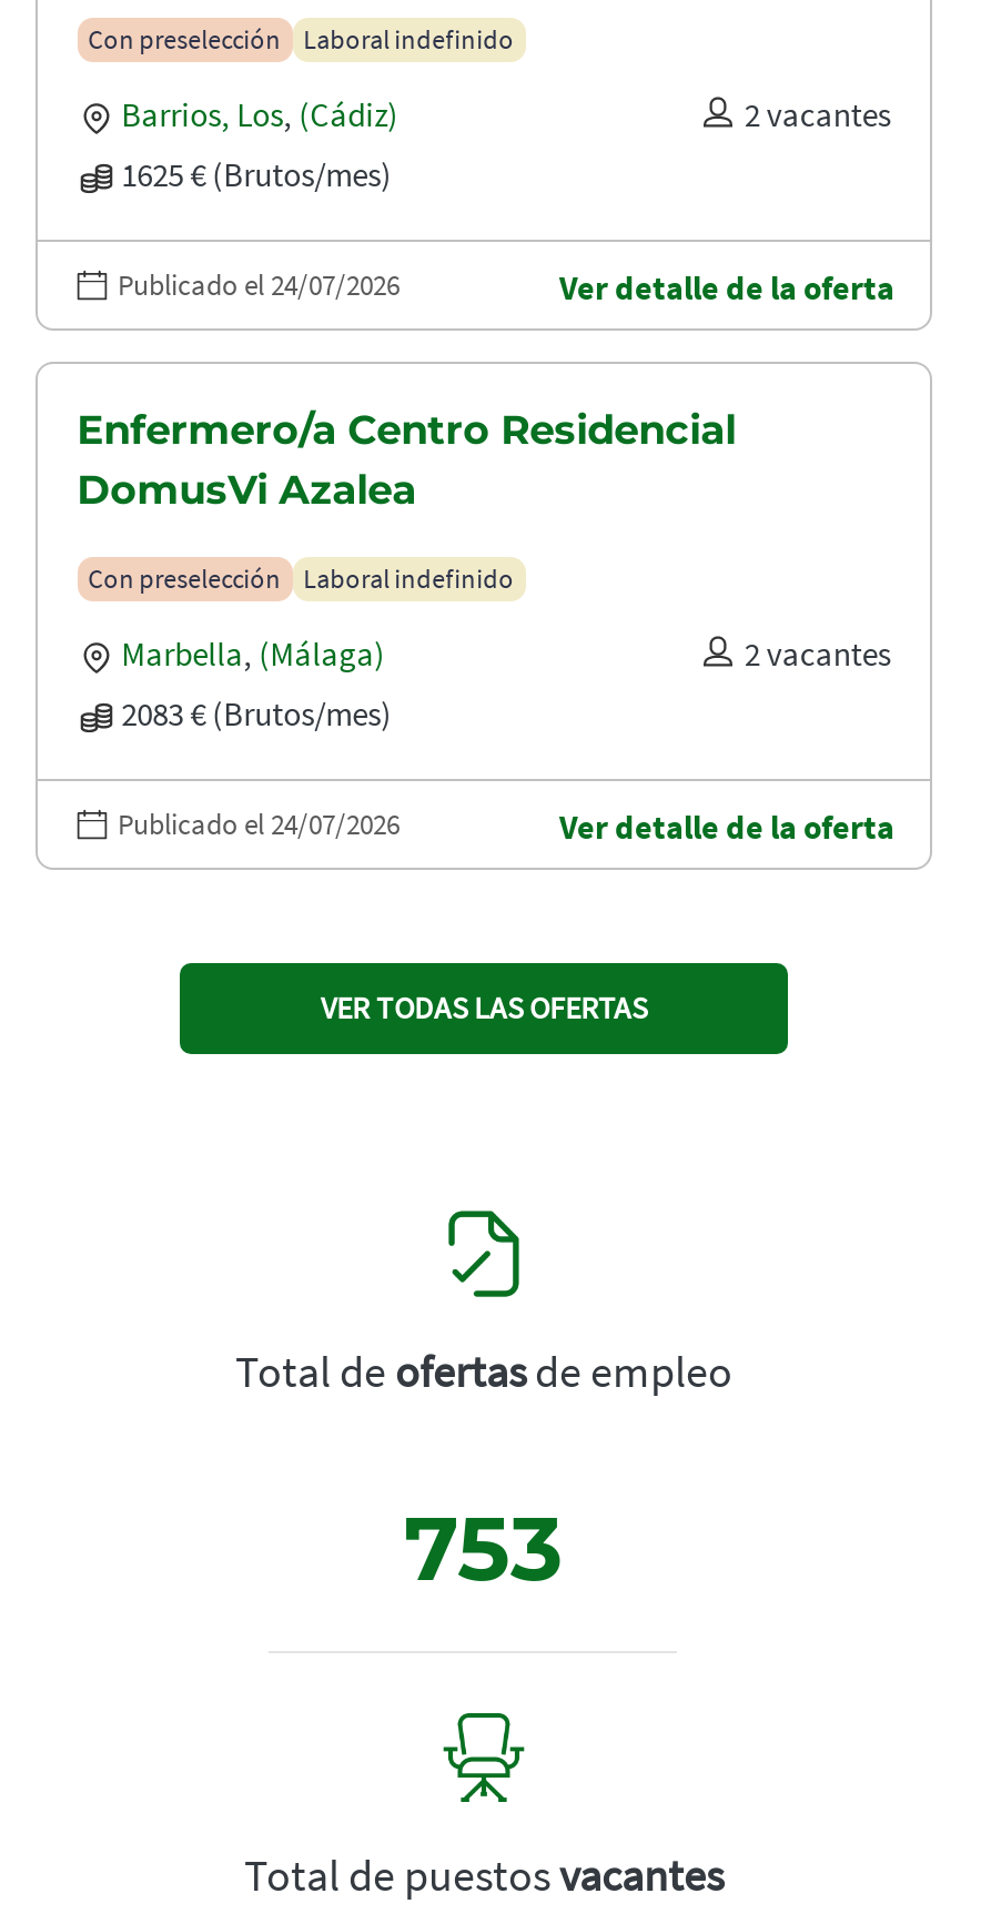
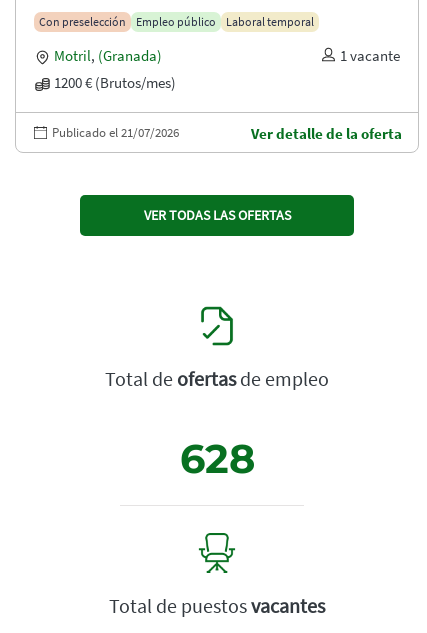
- Laboral indefinido
- Barrios, Los, (Cádiz)
- 2 vacantes
- 1625 € (Brutos/mes)
- Publicado el 24/07/2026
- Ver detalle de la oferta
- Enfermero/a Centro Residencial
- DomusVi Azalea
- Con preselección
- Laboral indefinido
- Marbella, (Málaga)
- 2 vacantes
- 2083 € (Brutos/mes)
- Publicado el 24/07/2026
+ Empleo público
+ Laboral temporal
+ Motril, (Granada)
+ 1 vacante
+ 1200 € (Brutos/mes)
+ Publicado el 21/07/2026

- 753
+ 628
